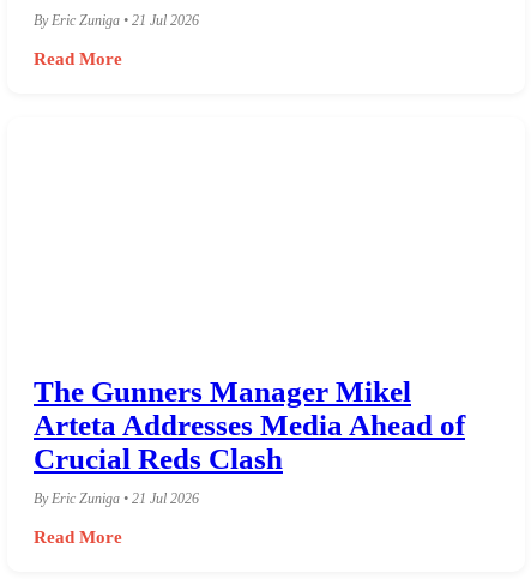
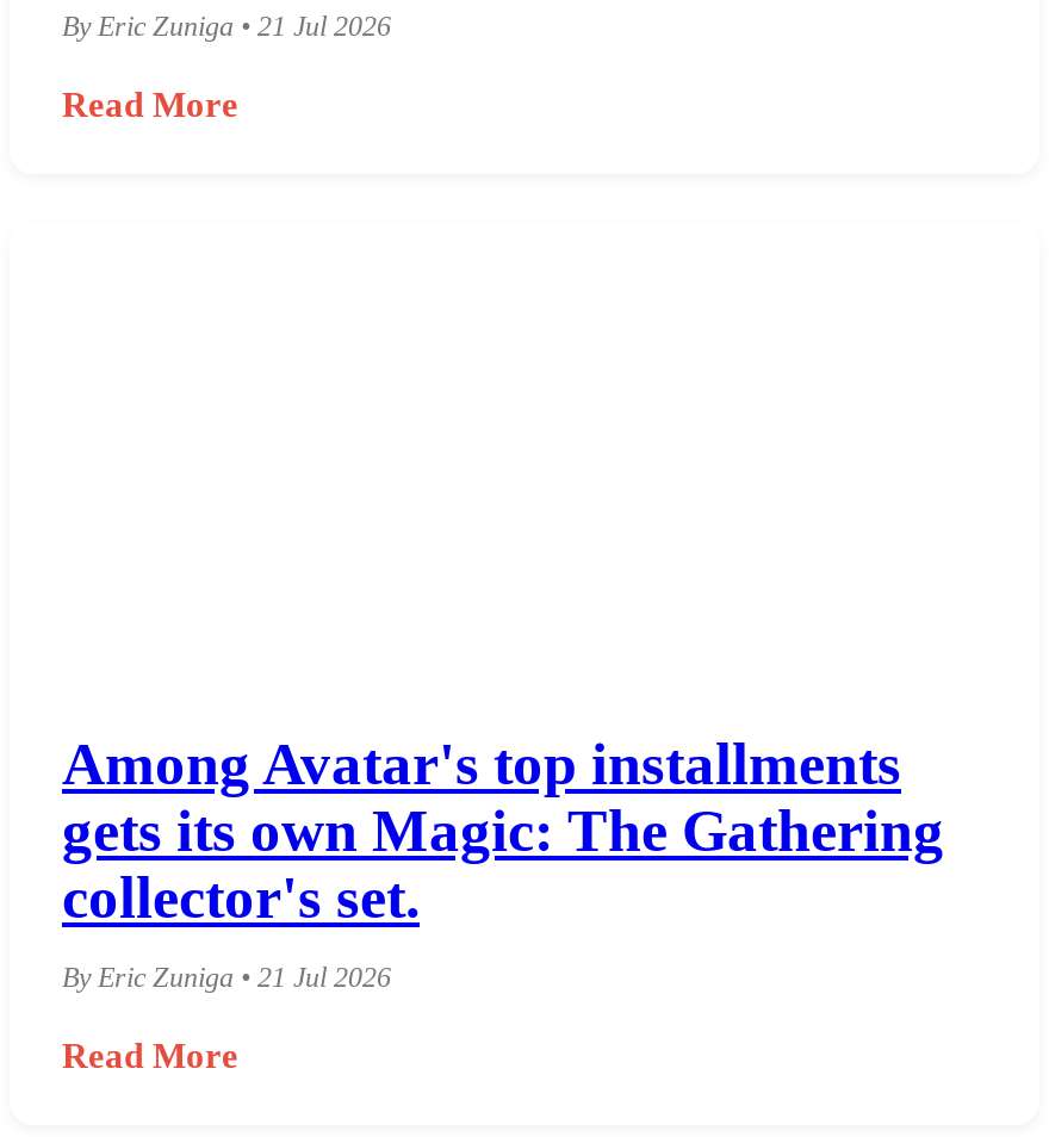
- The Gunners Manager Mikel
- Arteta Addresses Media Ahead of
- Crucial Reds Clash
+ Among Avatar's top installments
+ gets its own Magic: The Gathering
+ collector's set.
